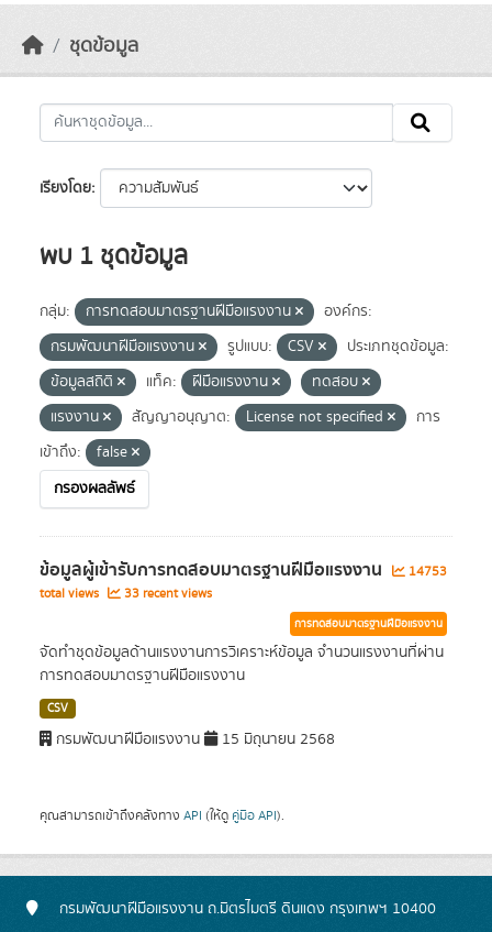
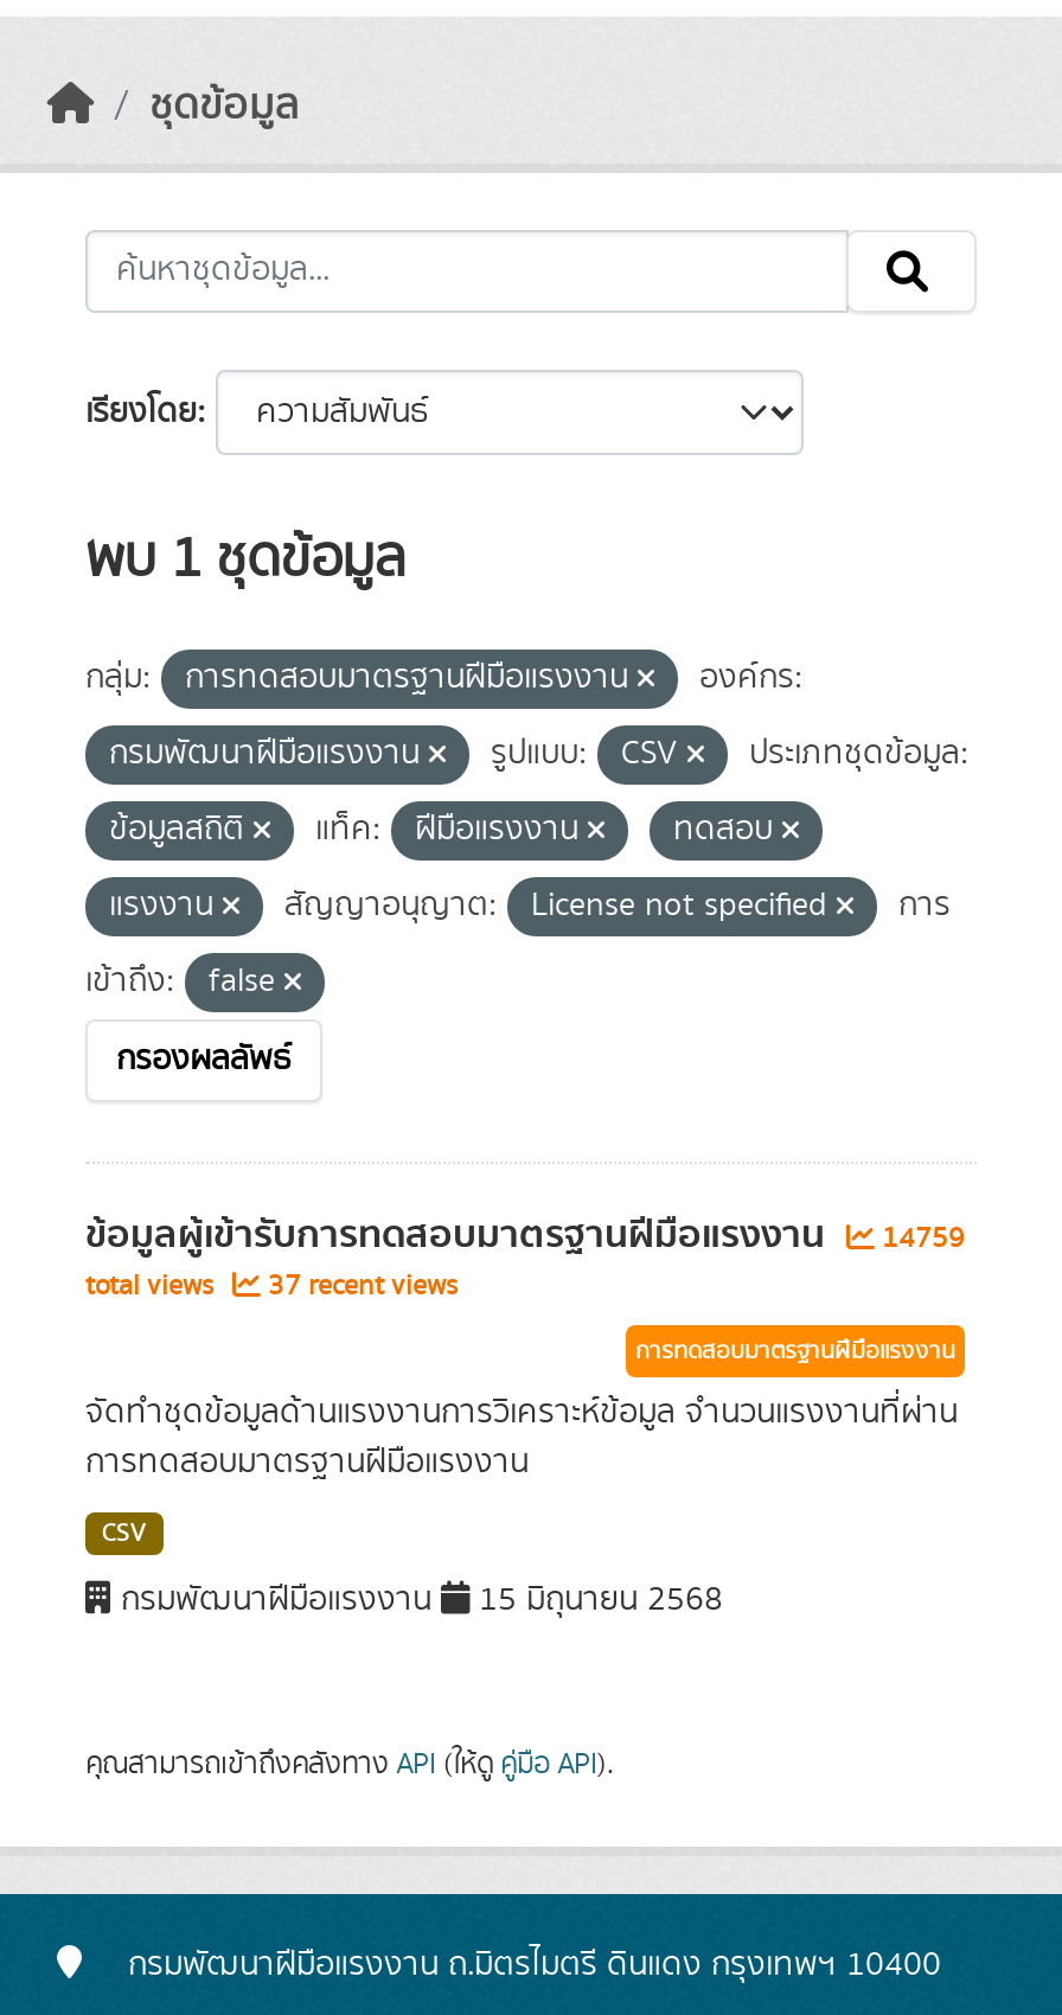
- ข้อมูลผู้เข้ารับการทดสอบมาตรฐานฝีมือแรงงาน 14753
+ ข้อมูลผู้เข้ารับการทดสอบมาตรฐานฝีมือแรงงาน 14759

- total views 33 recent views
+ total views 37 recent views
